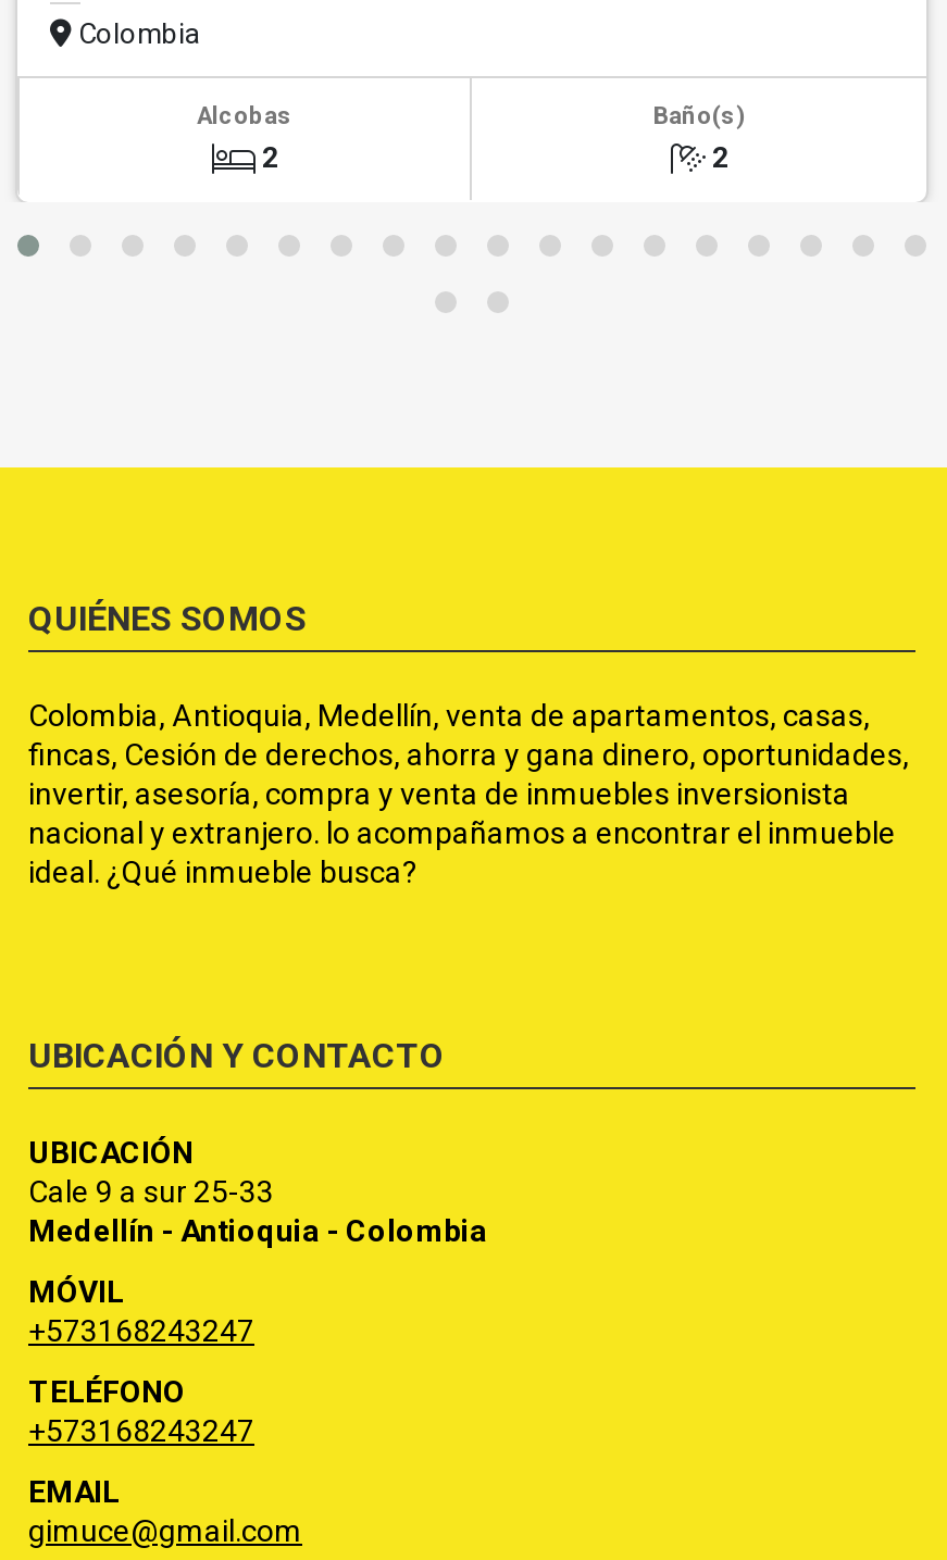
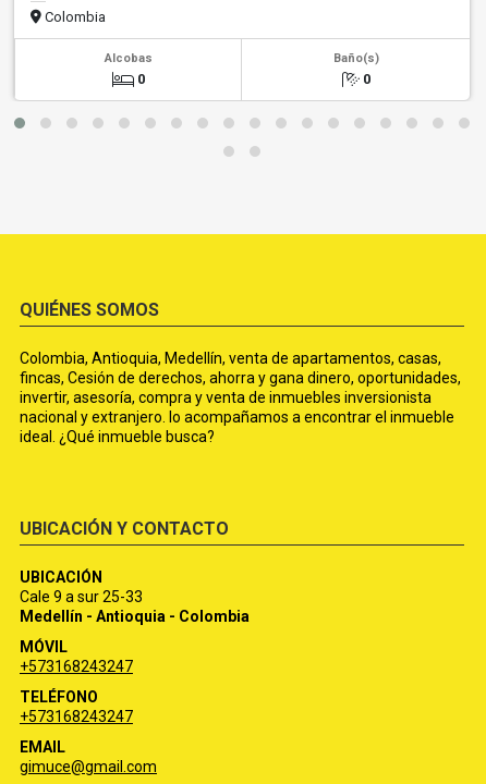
- 2
+ 0

- 2
+ 0
